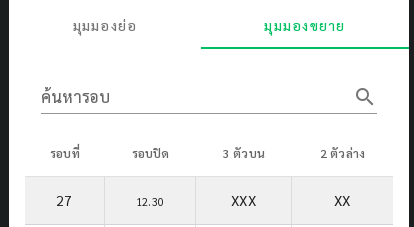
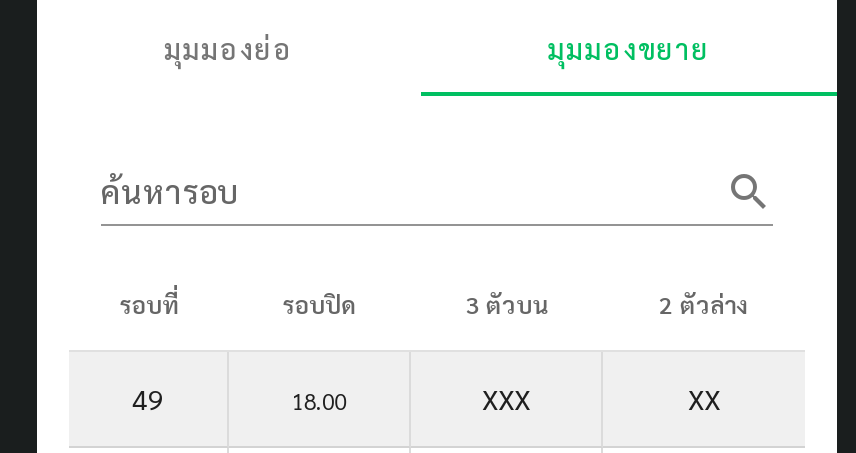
- 27
+ 49

- 12.30
+ 18.00
